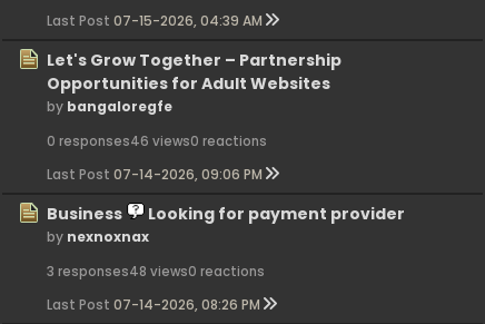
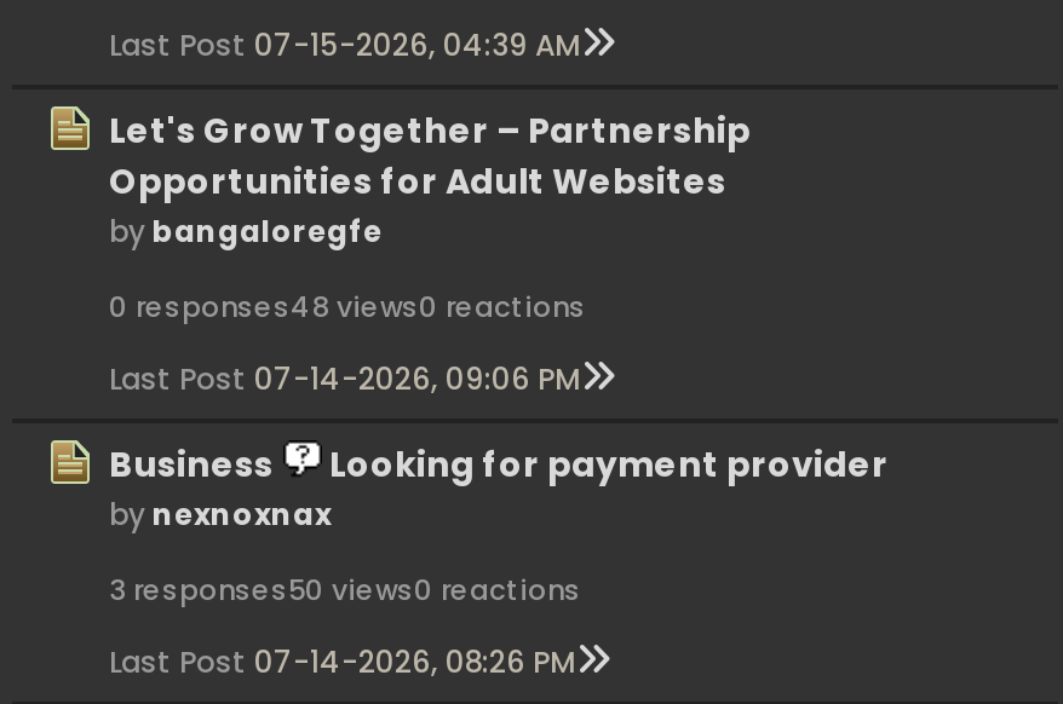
- 0 responses46 views0 reactions
+ 0 responses48 views0 reactions

- 3 responses48 views0 reactions
+ 3 responses50 views0 reactions
